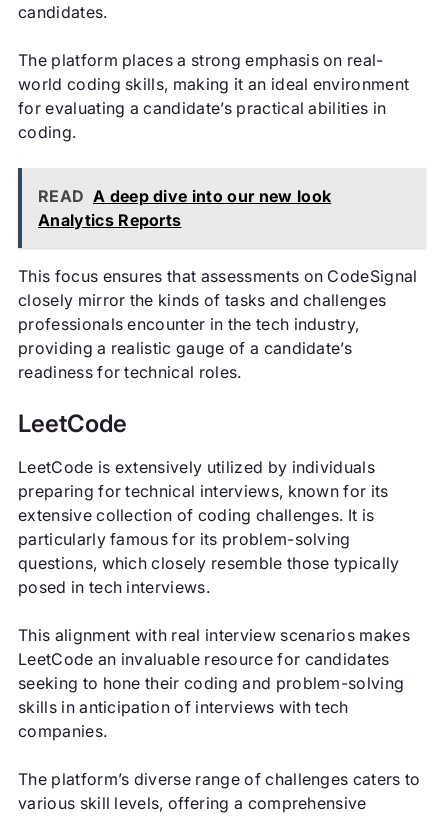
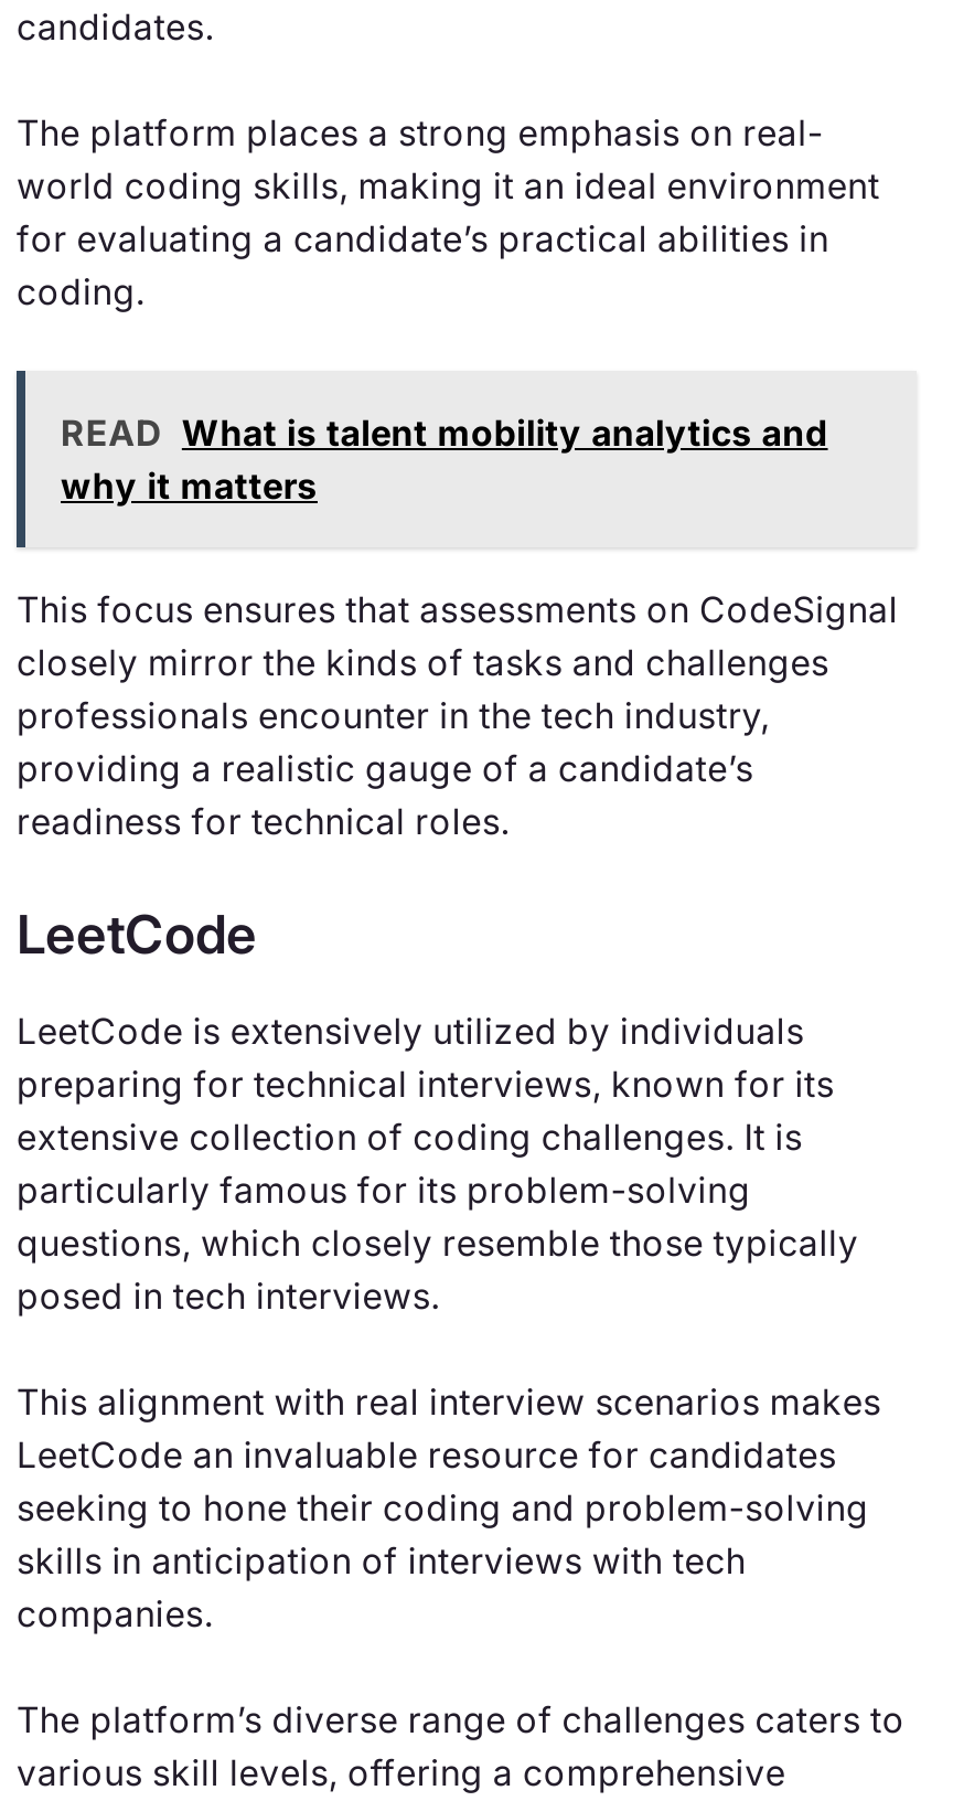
- READ A deep dive into our new look
- Analytics Reports
+ READ What is talent mobility analytics and
+ why it matters
